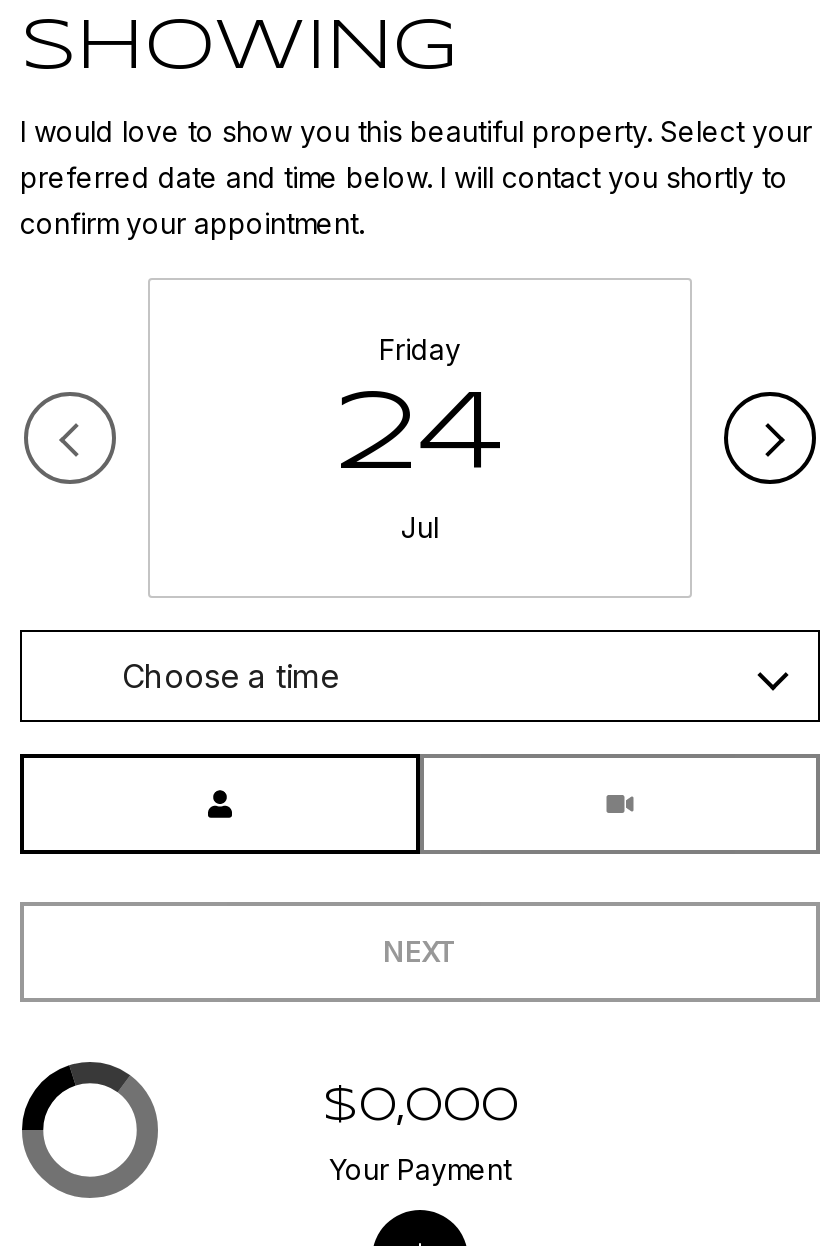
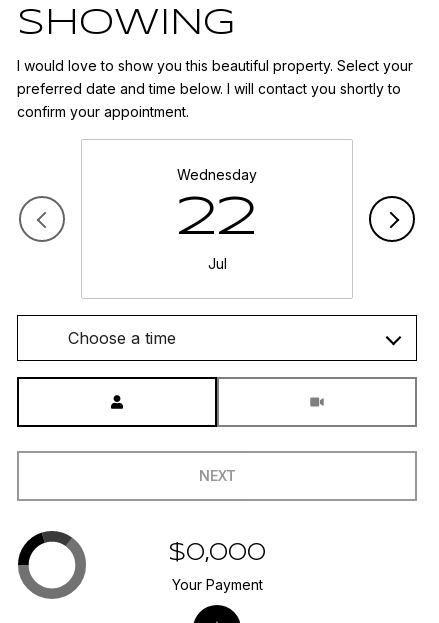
- Friday
- 24
+ Wednesday
+ 22
